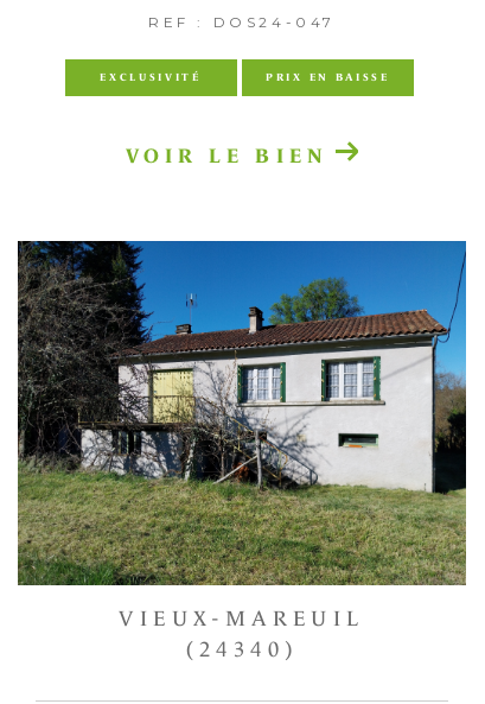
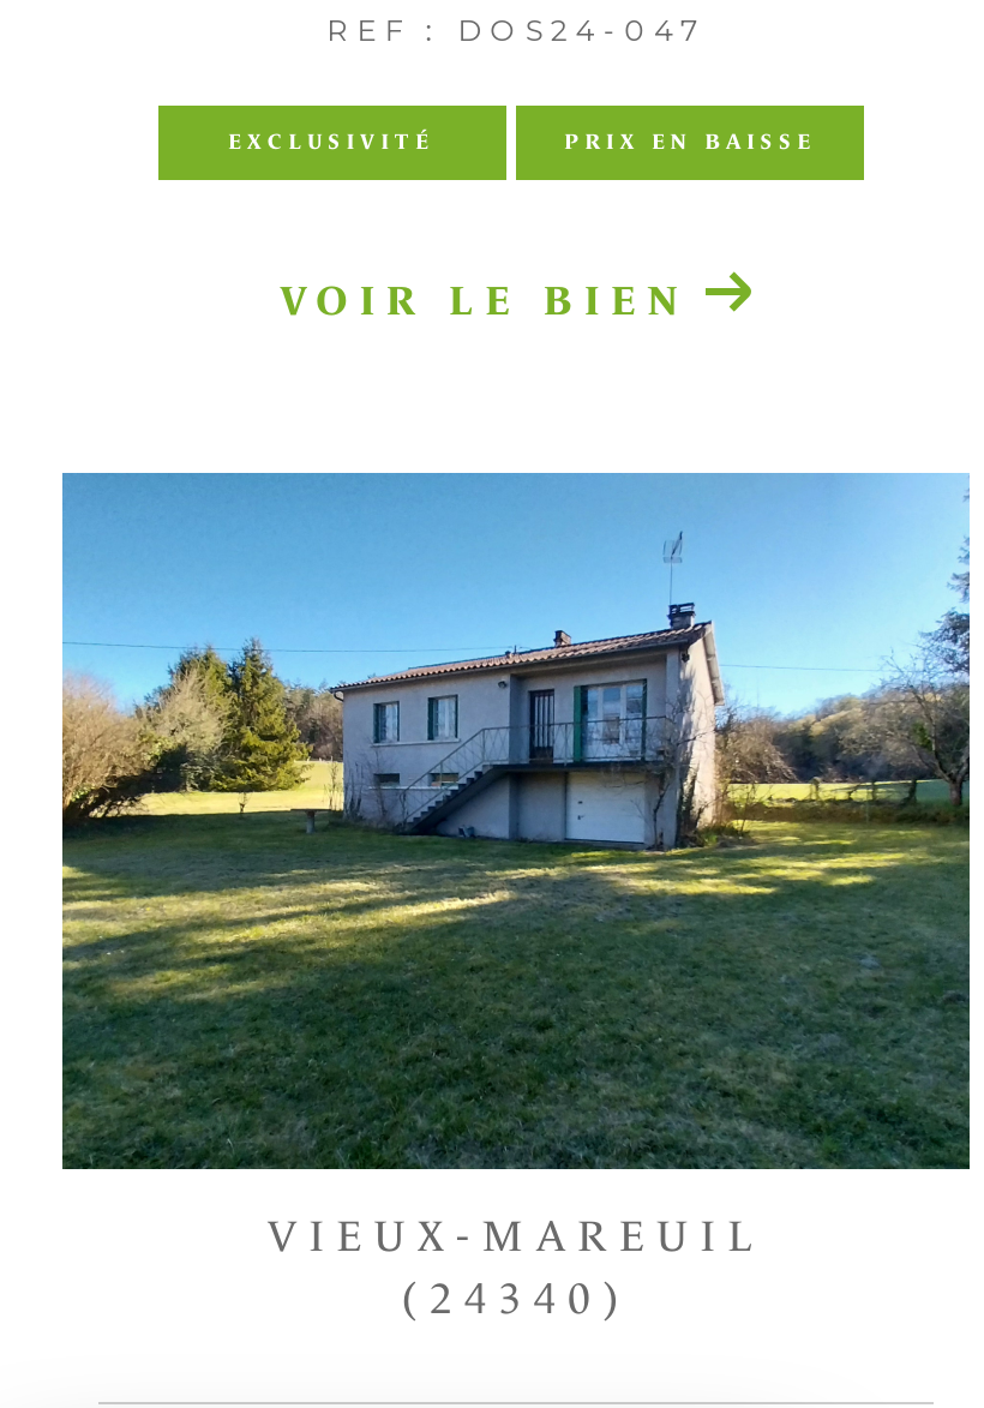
- [image]
+ [image]
